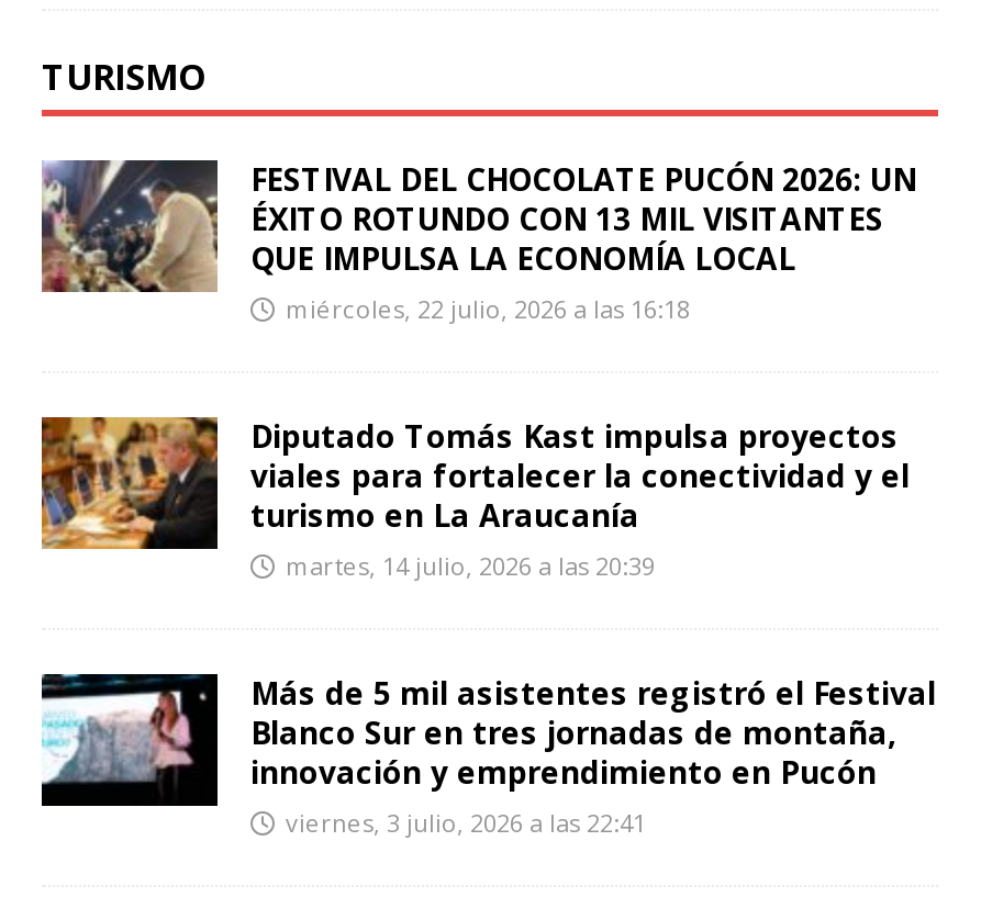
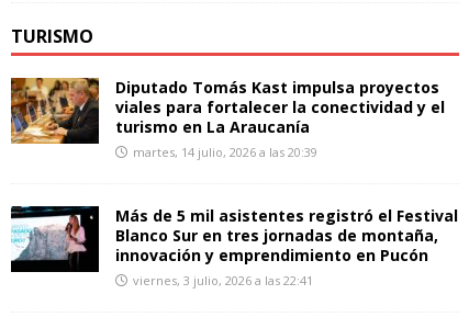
- [image]
- FESTIVAL DEL CHOCOLATE PUCÓN 2026: UN
- ÉXITO ROTUNDO CON 13 MIL VISITANTES
- QUE IMPULSA LA ECONOMÍA LOCAL
- miércoles, 22 julio, 2026 a las 16:18
